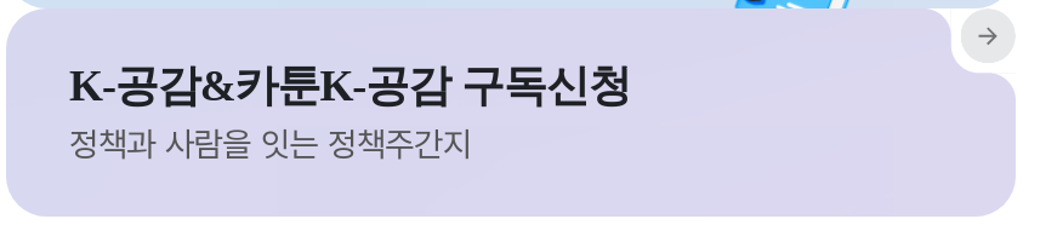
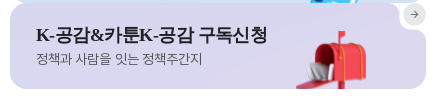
+ [image]
